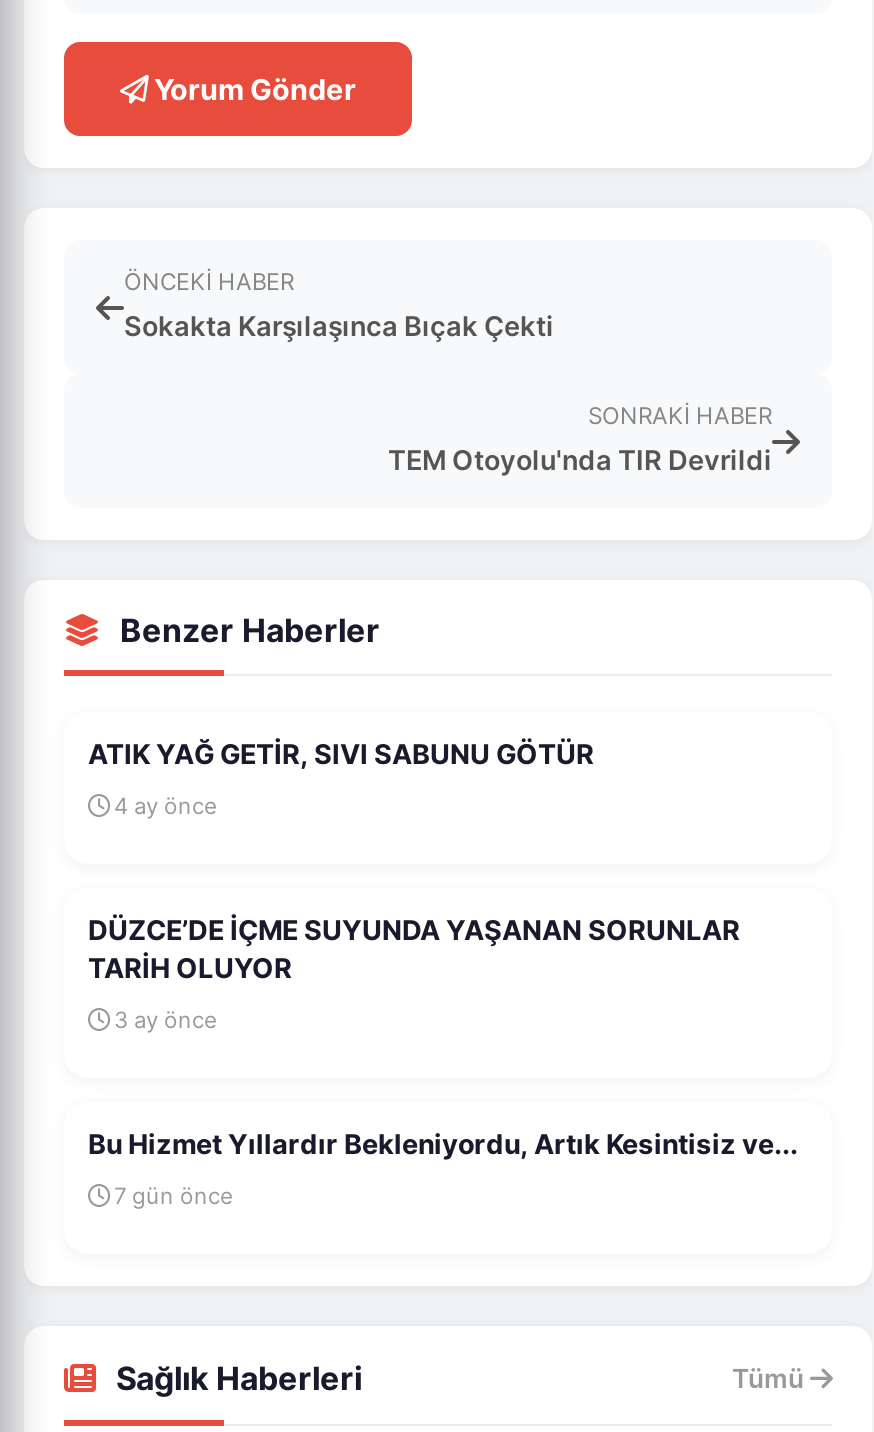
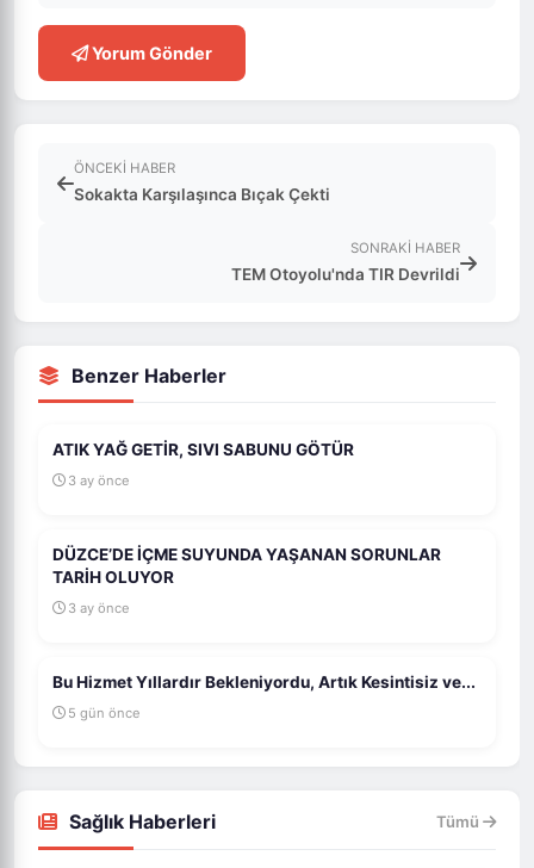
- 4 ay önce
+ 3 ay önce

- 7 gün önce
+ 5 gün önce
